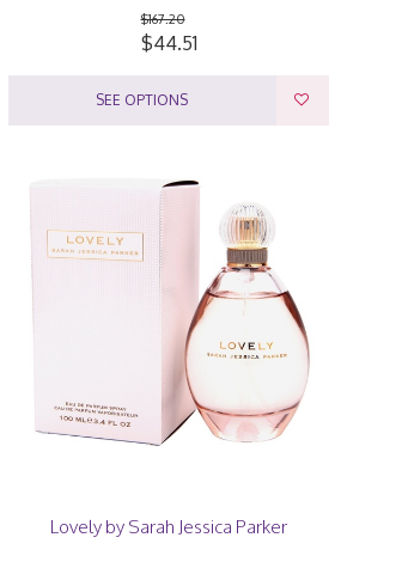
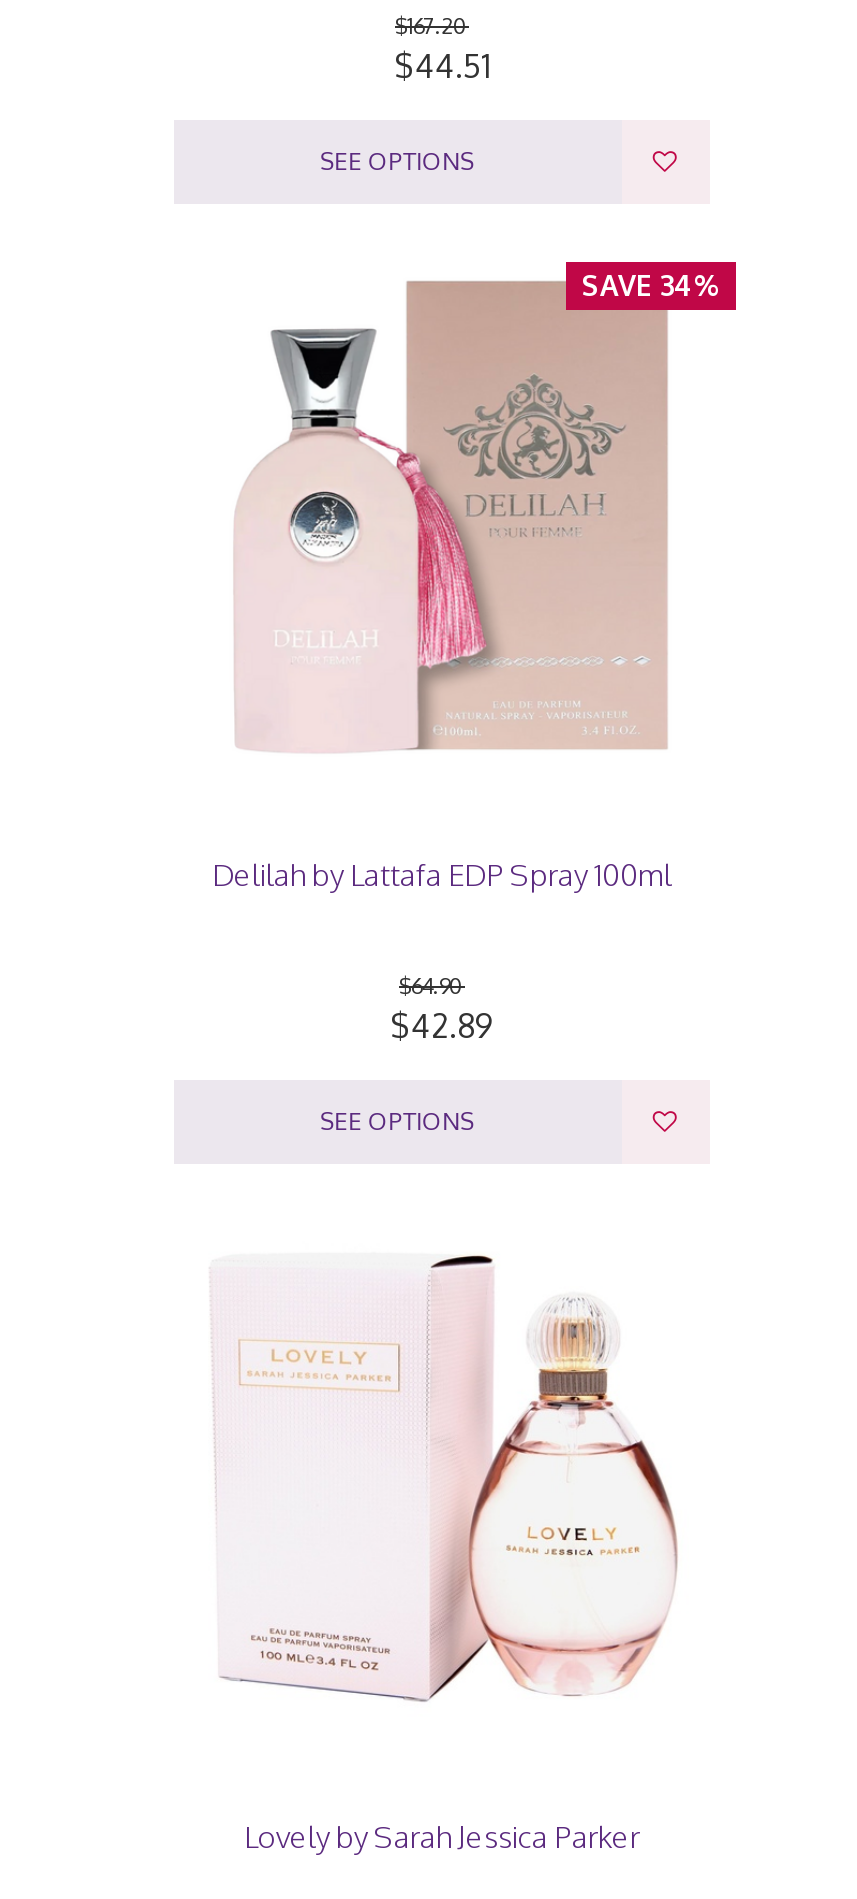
+ Delilah by Lattafa EDP Spray 100ml
+ $64.90
+ $42.89
+ SEE OPTIONS

+ [image]
+ SAVE 34%
